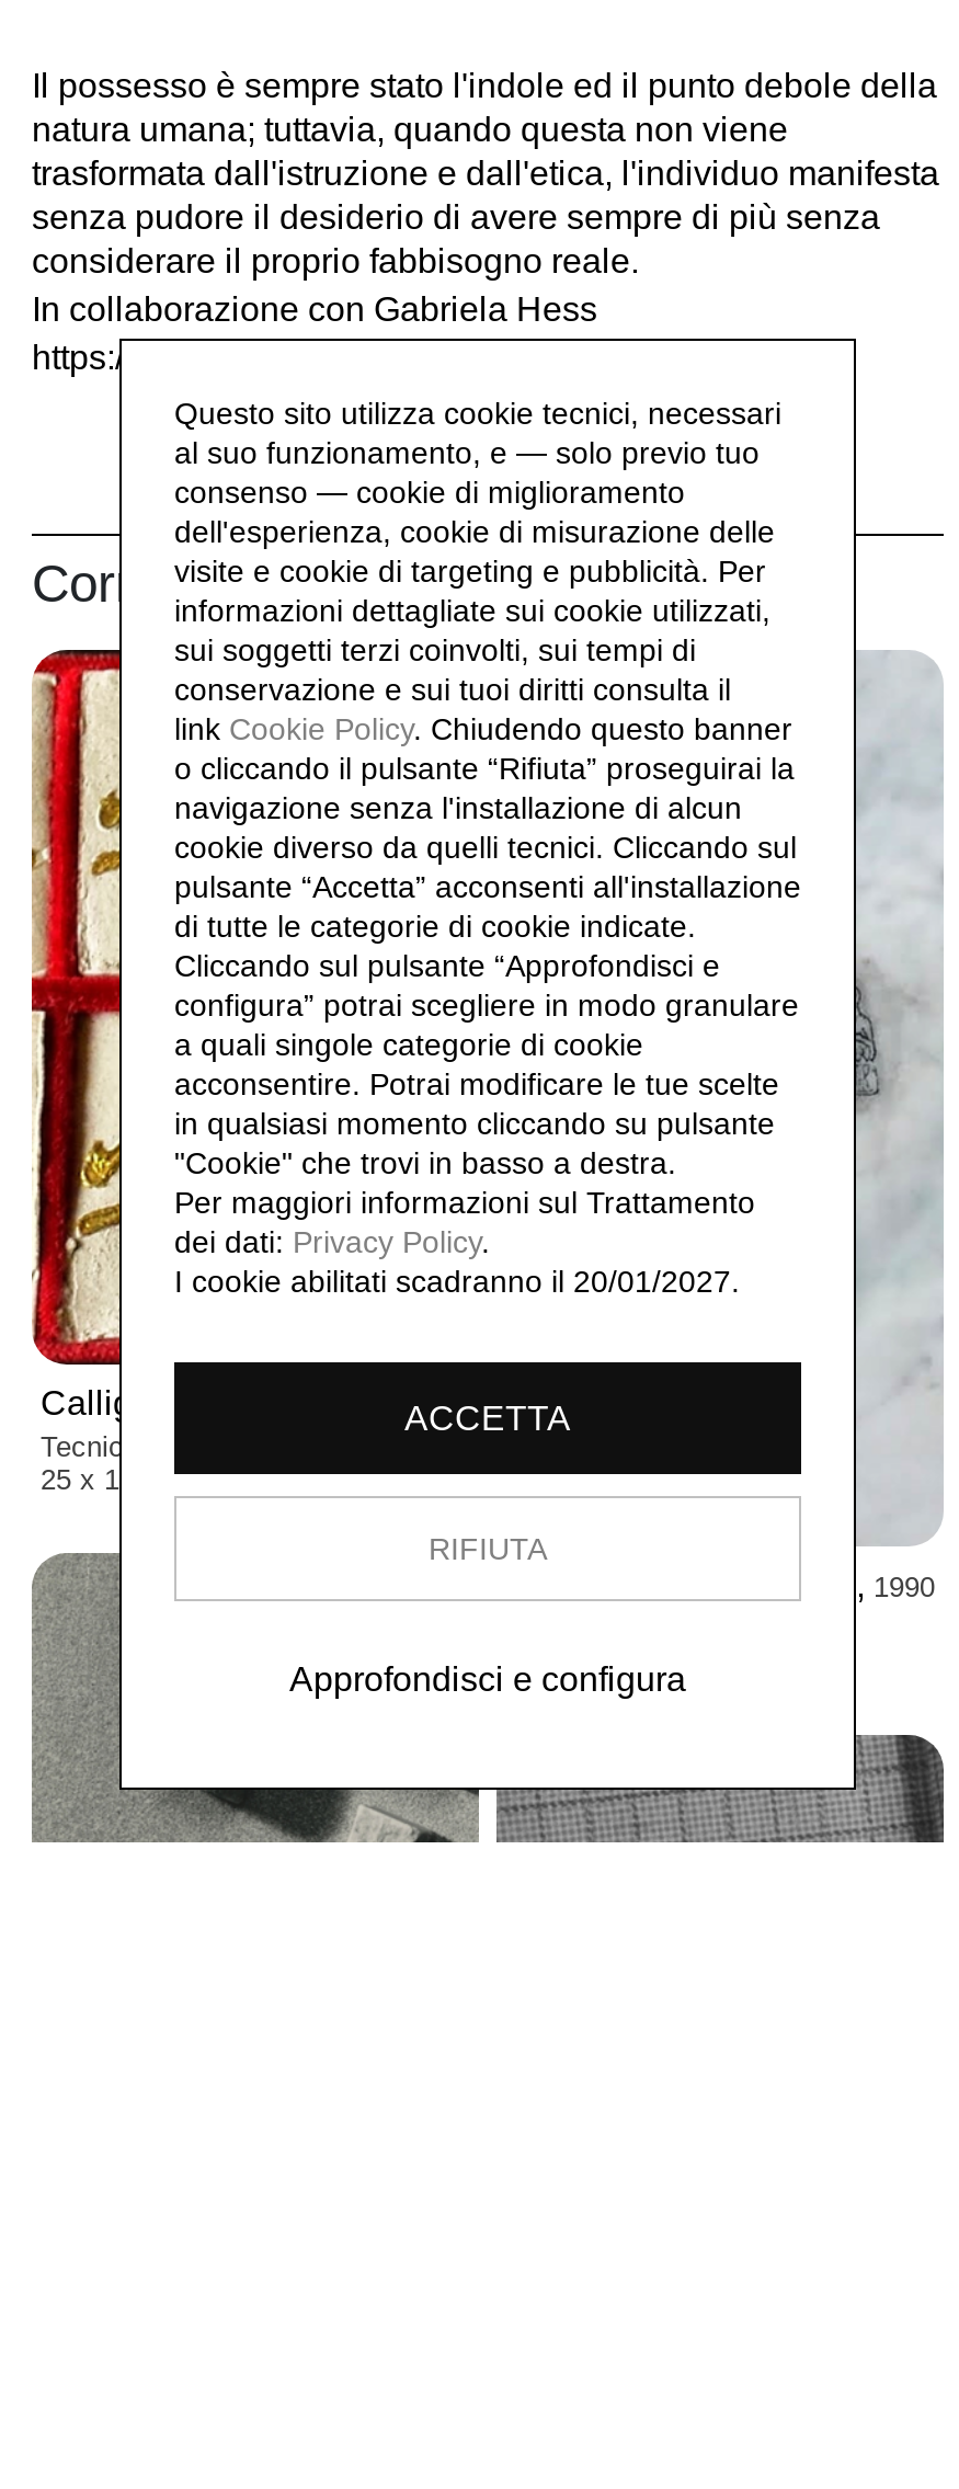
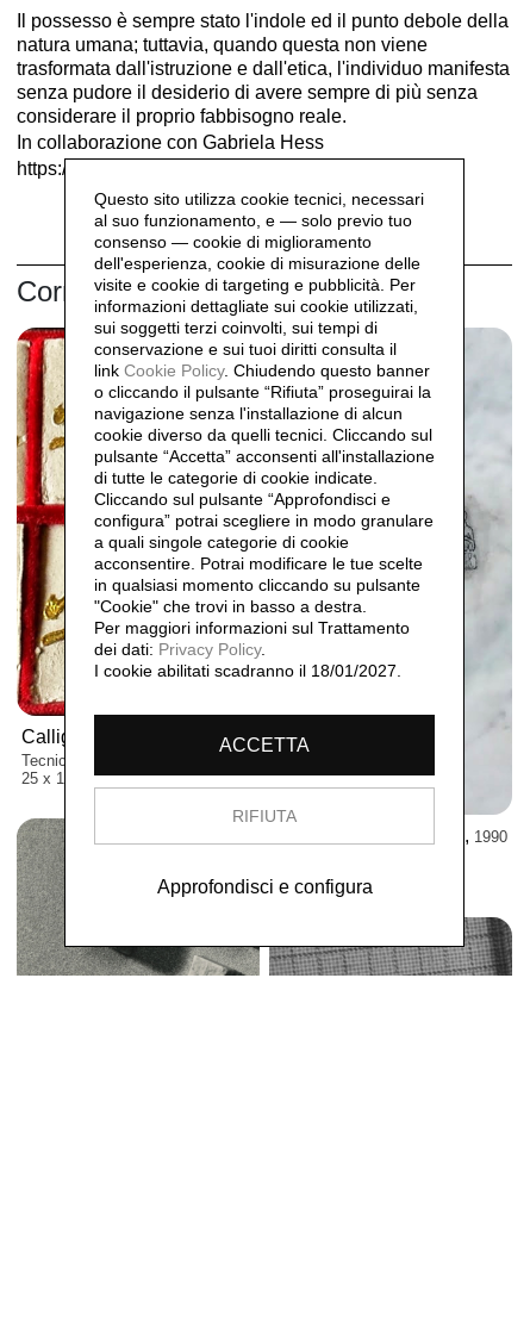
- I cookie abilitati scadranno il 20/01/2027.
+ I cookie abilitati scadranno il 18/01/2027.
